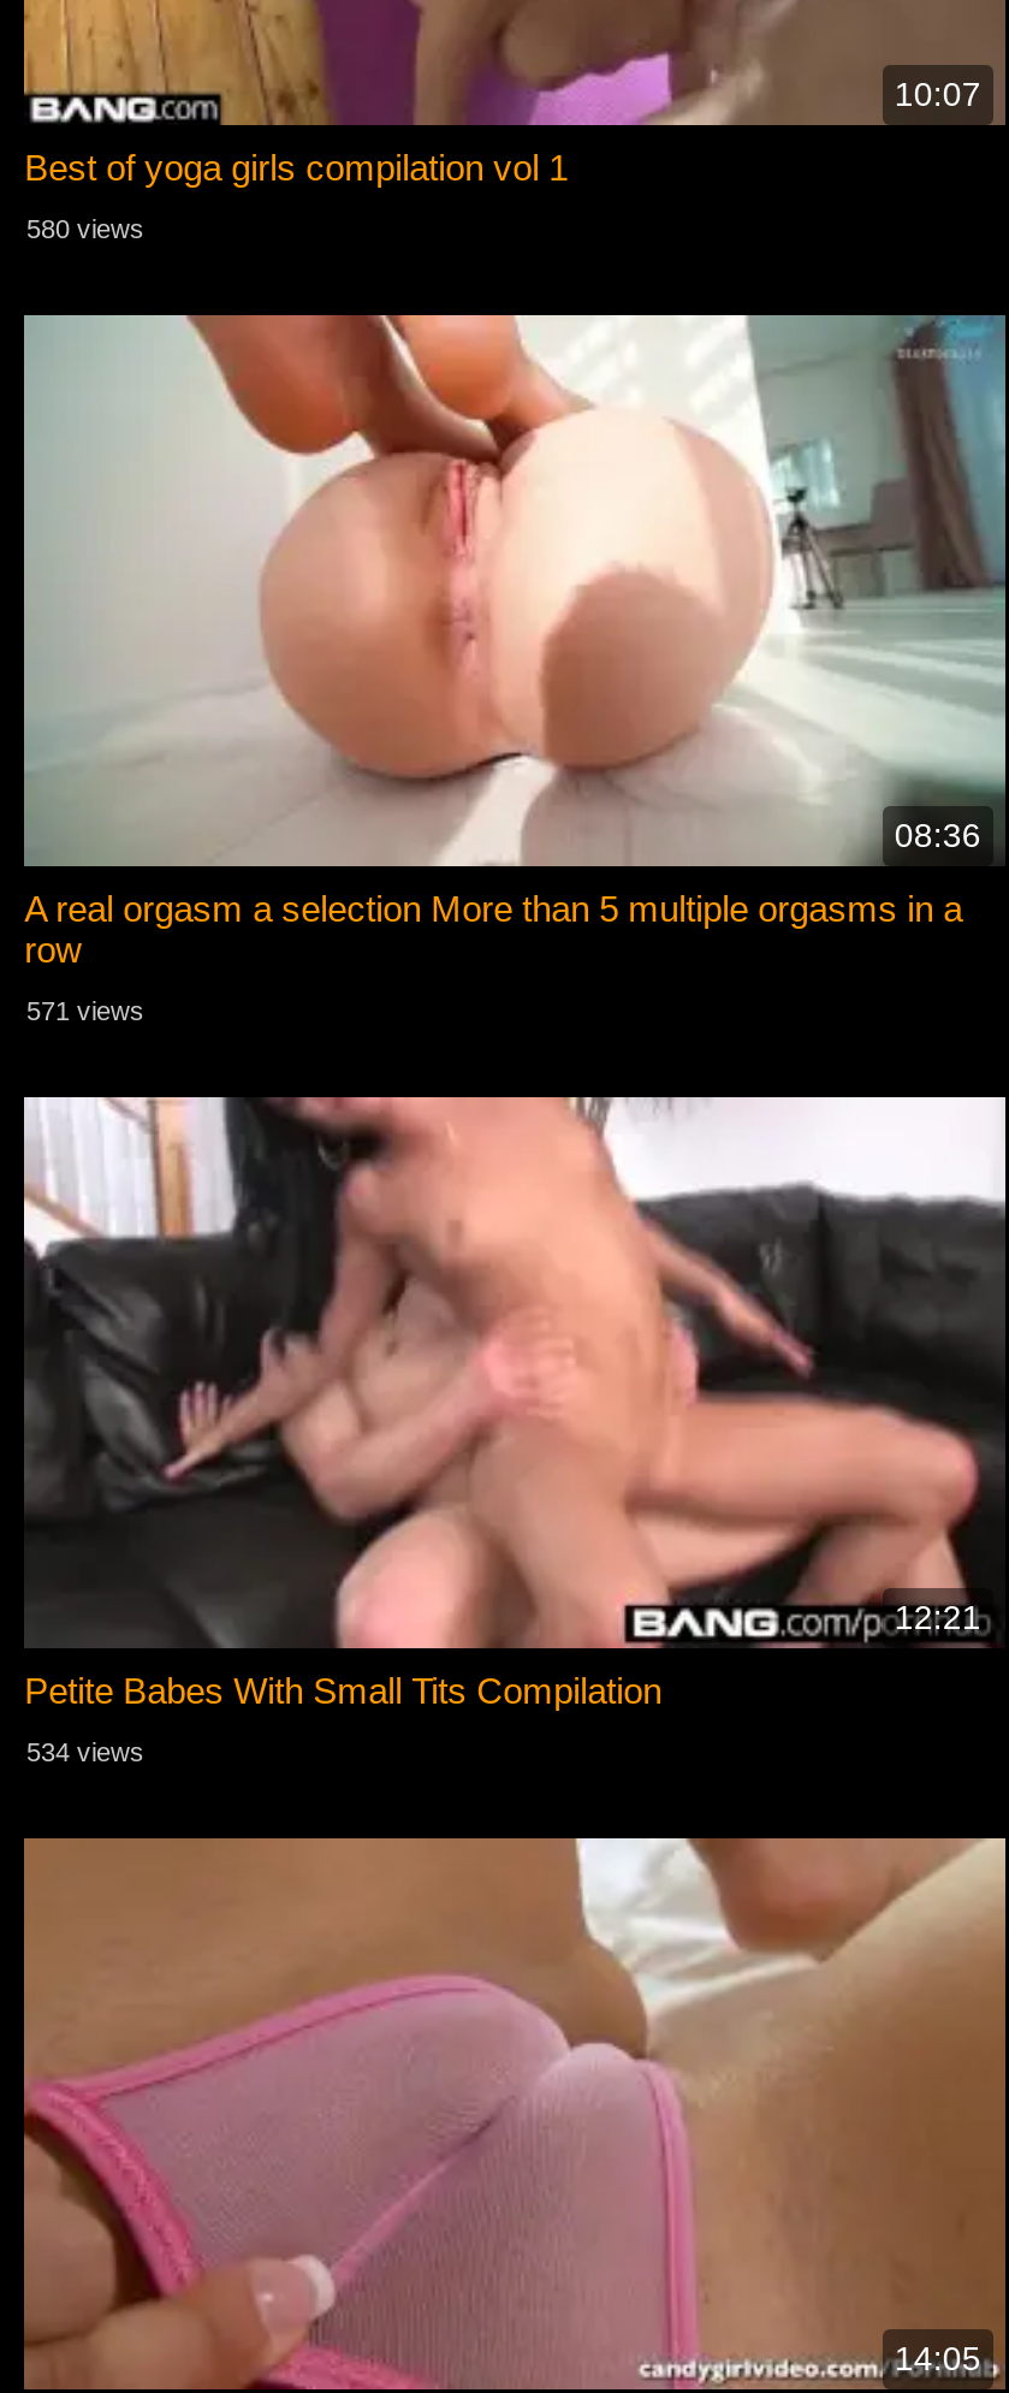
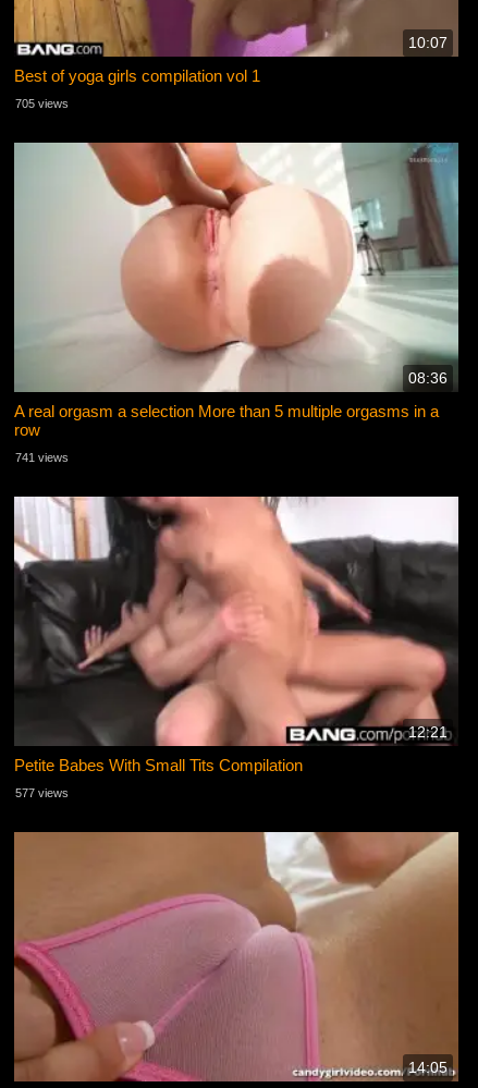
- 580 views
+ 705 views

- 571 views
+ 741 views

- 534 views
+ 577 views
